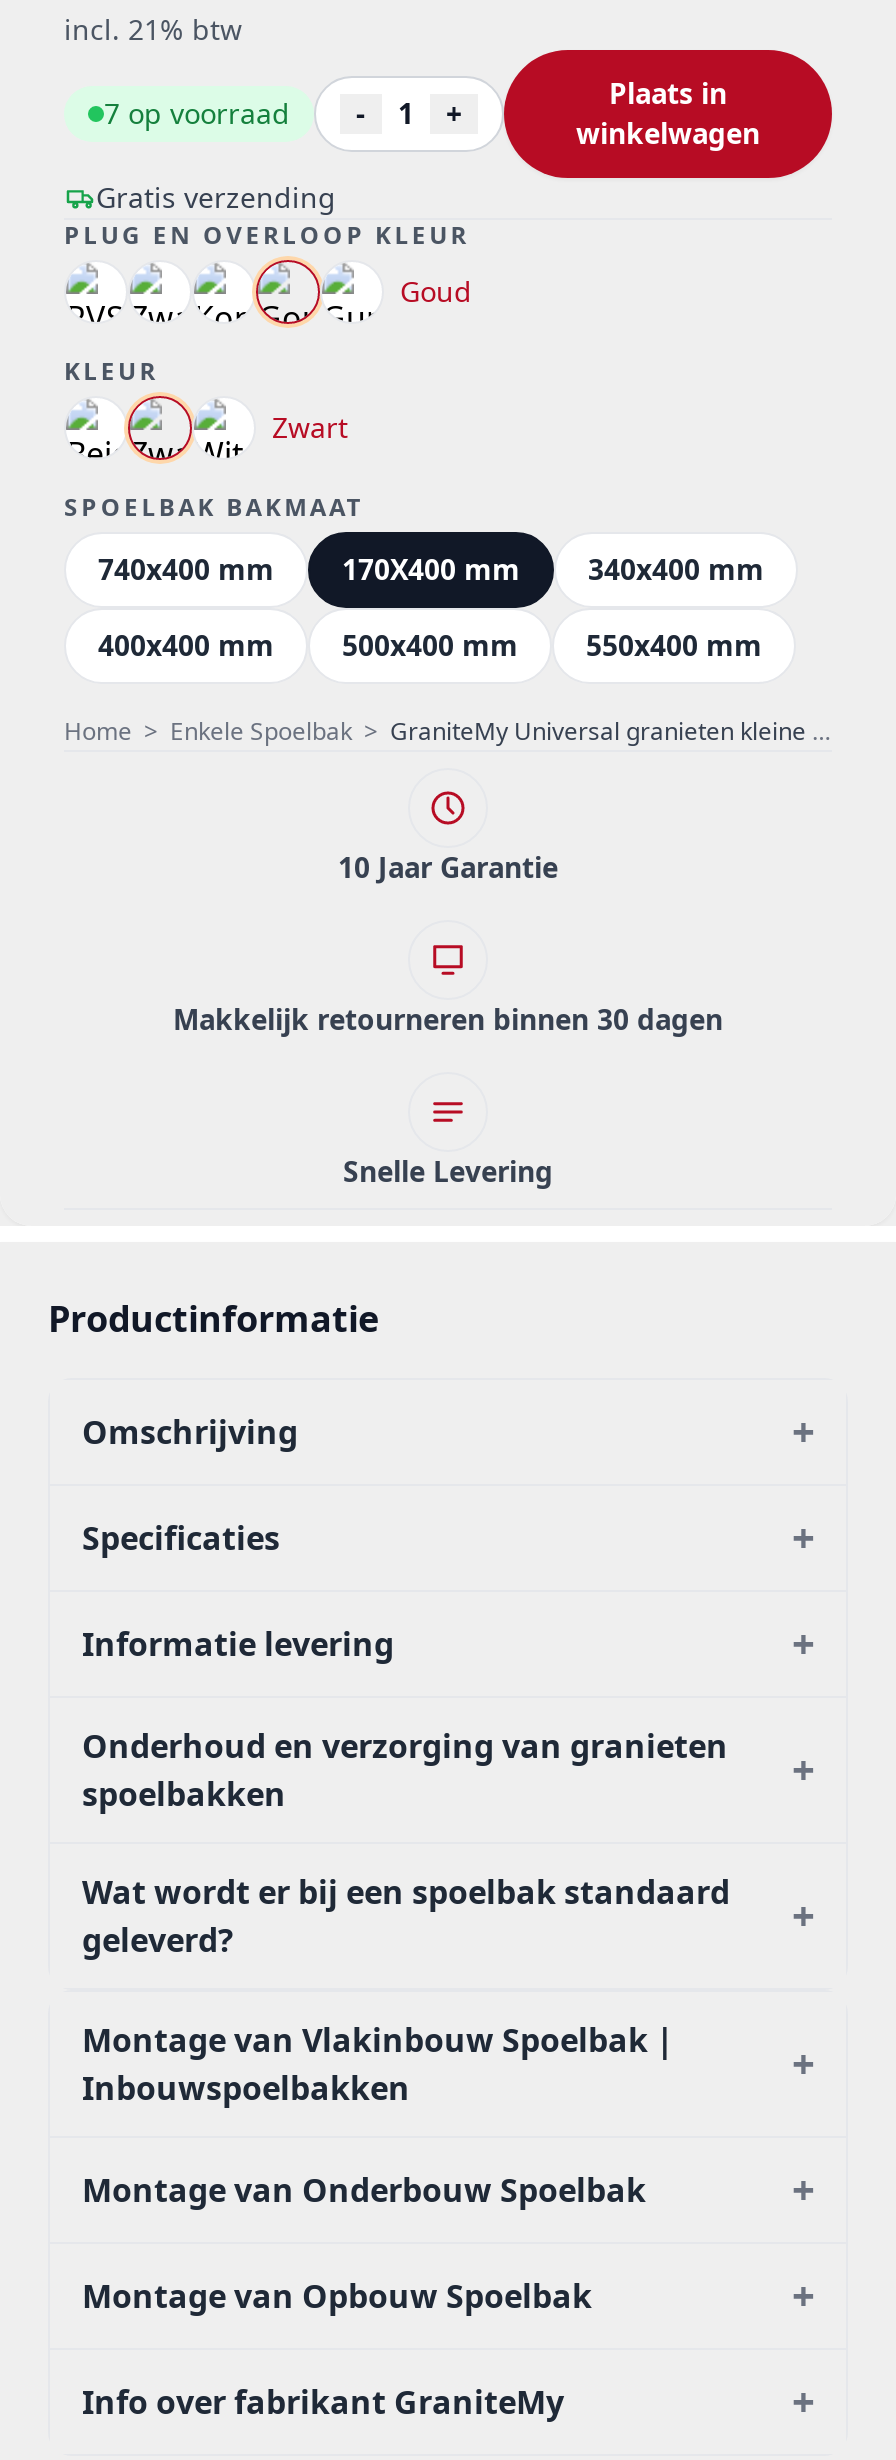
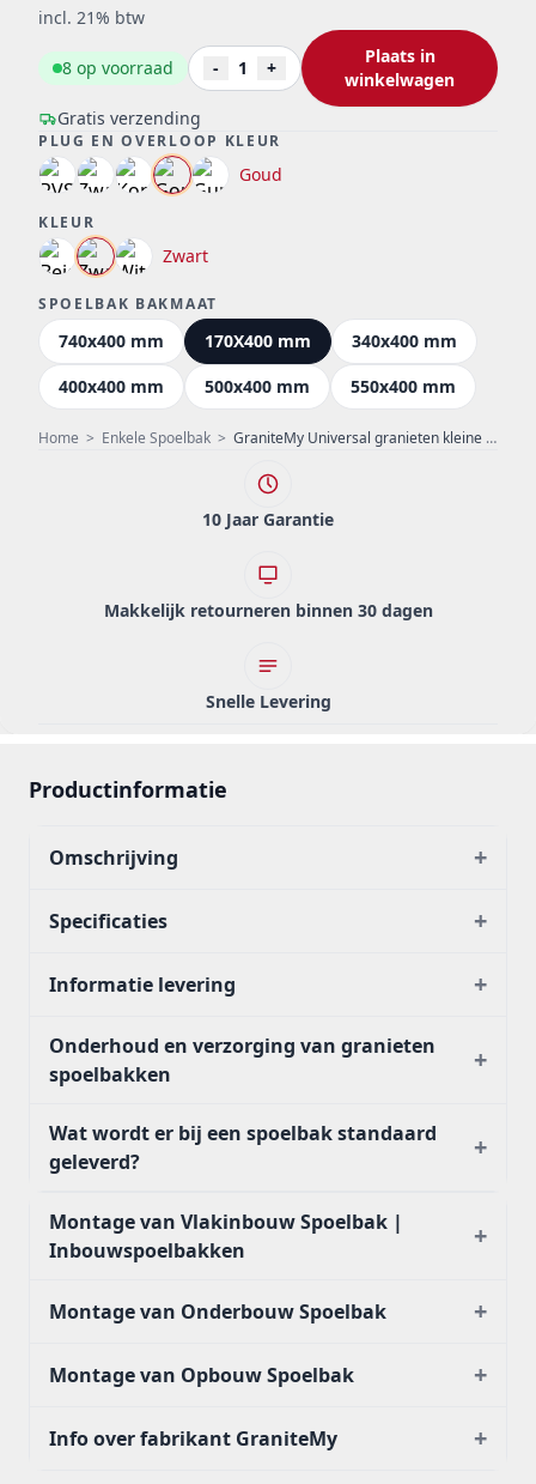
- 7 op voorraad
+ 8 op voorraad
